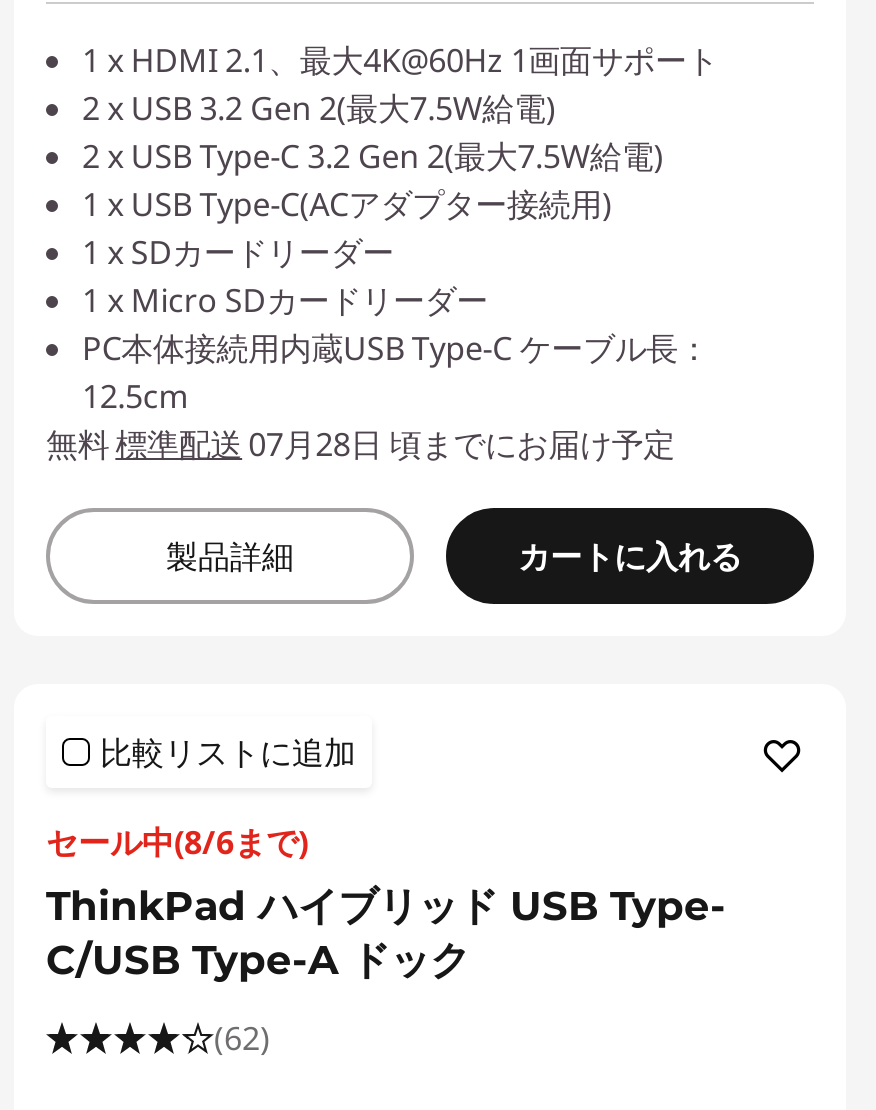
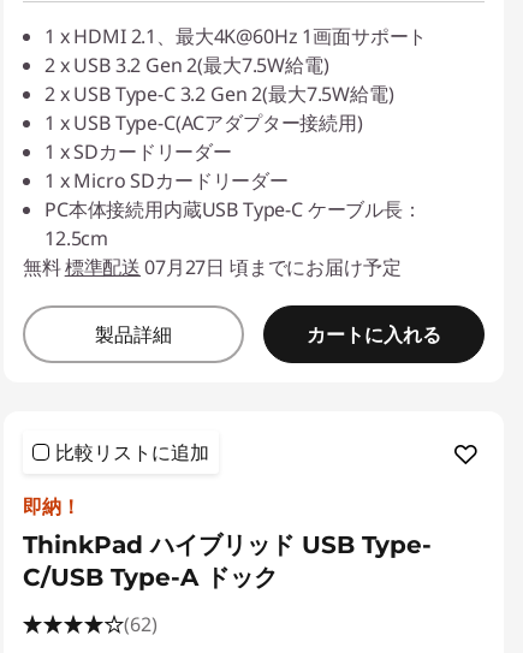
- 無料 標準配送 07月28日 頃までにお届け予定
+ 無料 標準配送 07月27日 頃までにお届け予定

- セール中(8/6まで)
+ 即納！
